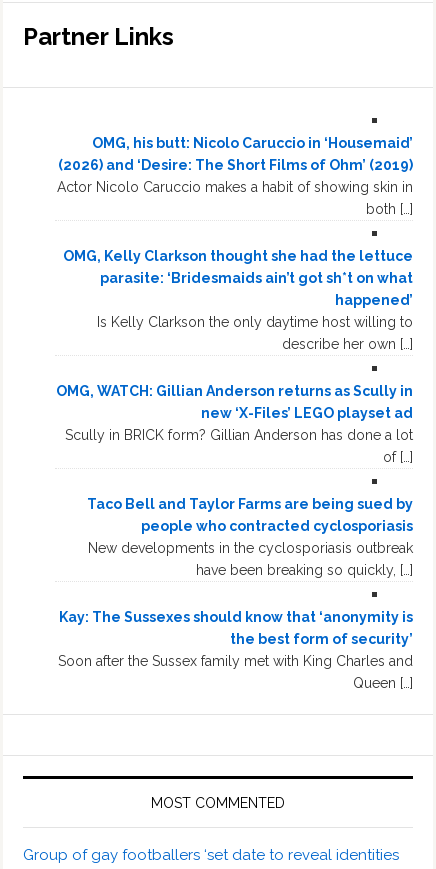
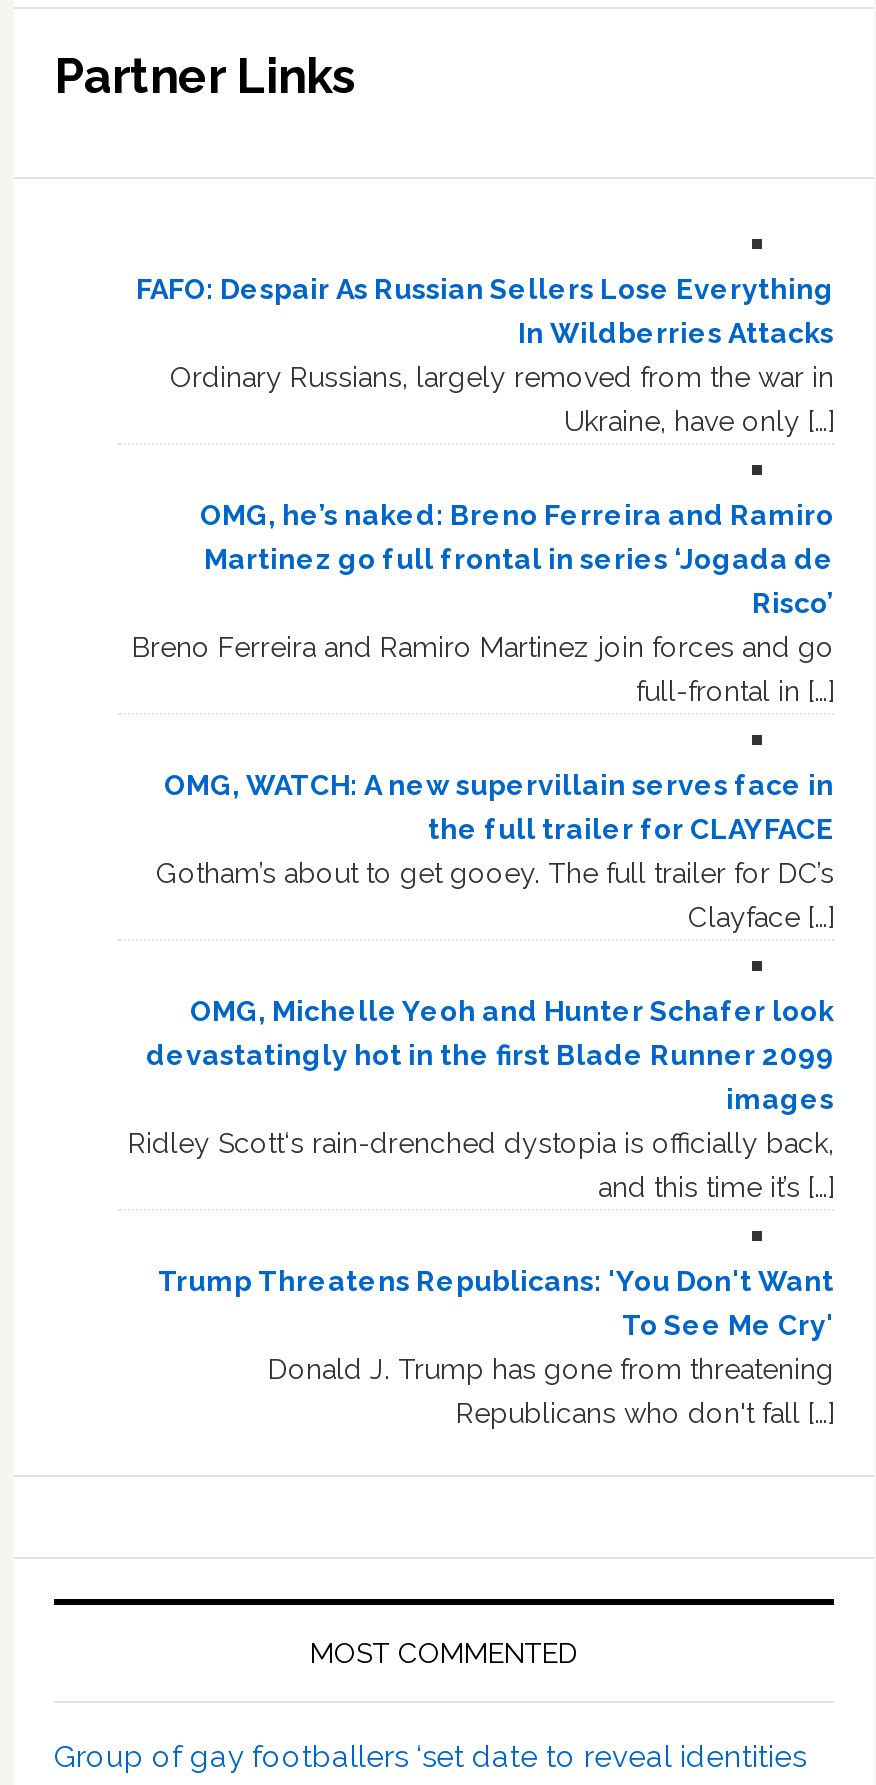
- OMG, his butt: Nicolo Caruccio in ‘Housemaid’
- (2026) and ‘Desire: The Short Films of Ohm’ (2019)
- Actor Nicolo Caruccio makes a habit of showing skin in
- both […]
+ FAFO: Despair As Russian Sellers Lose Everything
+ In Wildberries Attacks
+ Ordinary Russians, largely removed from the war in
+ Ukraine, have only […]

- OMG, Kelly Clarkson thought she had the lettuce
- parasite: ‘Bridesmaids ain’t got sh*t on what
- happened’
- Is Kelly Clarkson the only daytime host willing to
- describe her own […]
+ OMG, he’s naked: Breno Ferreira and Ramiro
+ Martinez go full frontal in series ‘Jogada de
+ Risco’
+ Breno Ferreira and Ramiro Martinez join forces and go
+ full-frontal in […]

- OMG, WATCH: Gillian Anderson returns as Scully in
- new ‘X-Files’ LEGO playset ad
- Scully in BRICK form? Gillian Anderson has done a lot
- of […]
+ OMG, WATCH: A new supervillain serves face in
+ the full trailer for CLAYFACE
+ Gotham’s about to get gooey. The full trailer for DC’s
+ Clayface […]

- Taco Bell and Taylor Farms are being sued by
- people who contracted cyclosporiasis
- New developments in the cyclosporiasis outbreak
- have been breaking so quickly, […]
+ OMG, Michelle Yeoh and Hunter Schafer look
+ devastatingly hot in the first Blade Runner 2099
+ images
+ Ridley Scott‘s rain-drenched dystopia is officially back,
+ and this time it’s […]

- Kay: The Sussexes should know that ‘anonymity is
- the best form of security’
- Soon after the Sussex family met with King Charles and
- Queen […]
+ Trump Threatens Republicans: 'You Don't Want
+ To See Me Cry'
+ Donald J. Trump has gone from threatening
+ Republicans who don't fall […]
